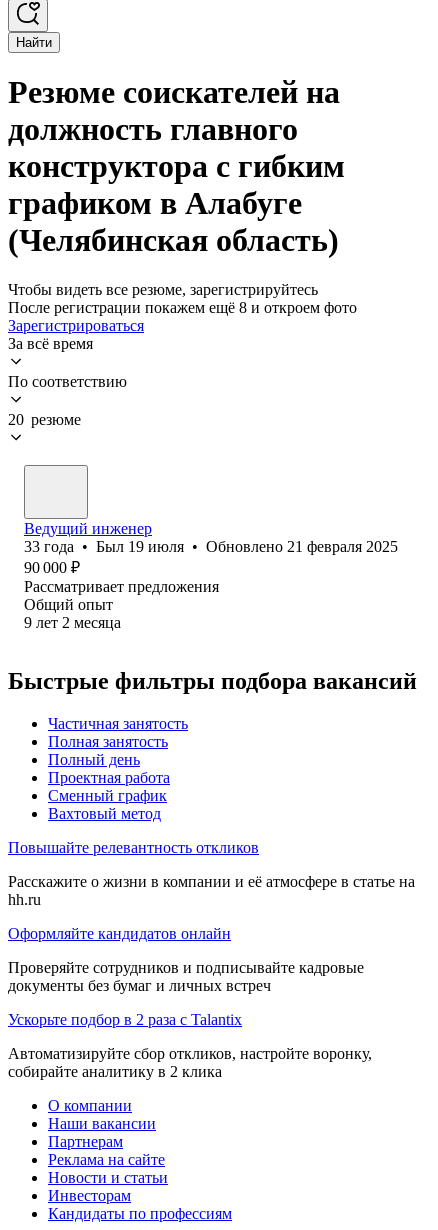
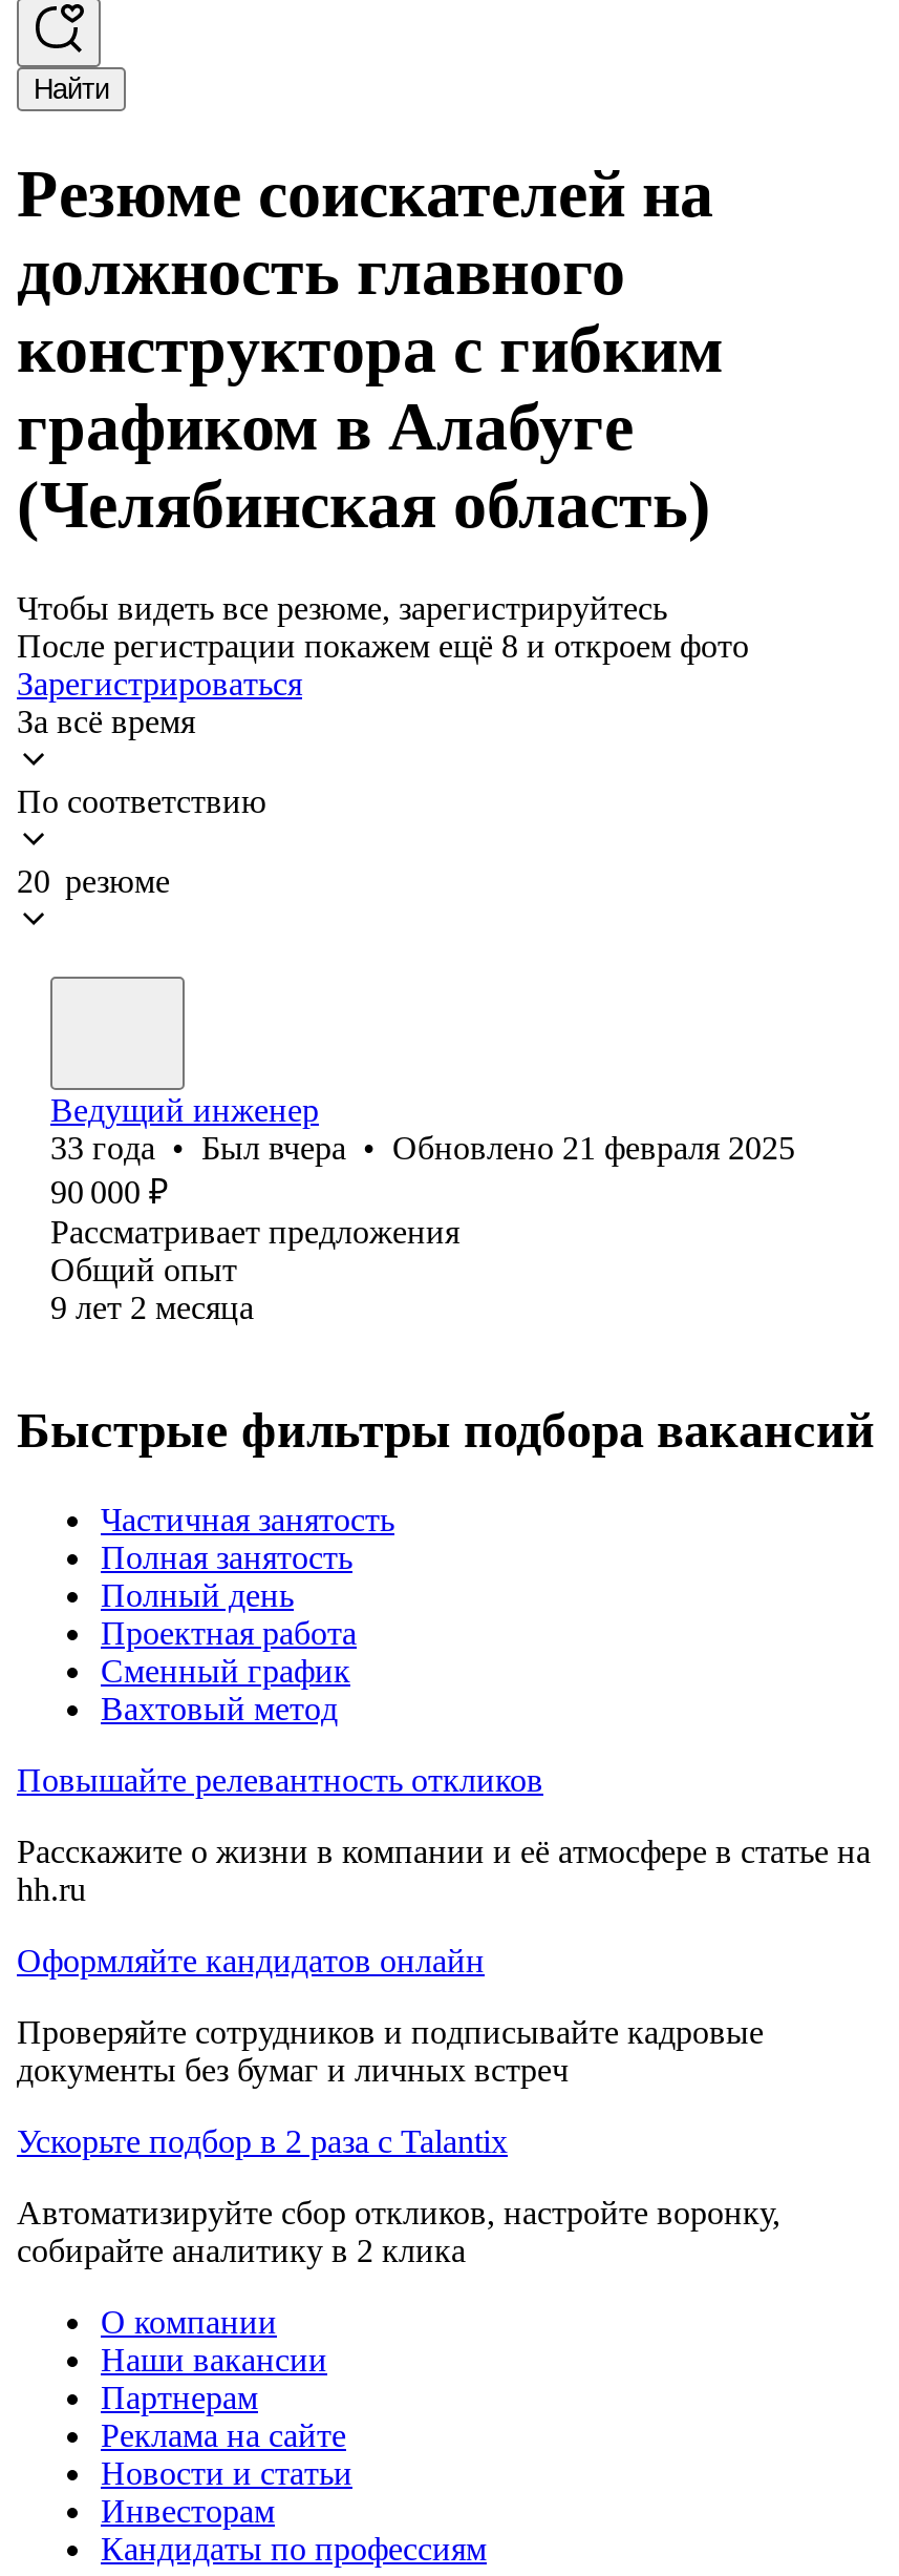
- 33 года • Был 19 июля • Обновлено 21 февраля 2025
+ 33 года • Был вчера • Обновлено 21 февраля 2025
